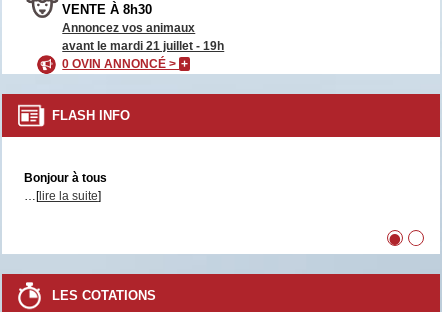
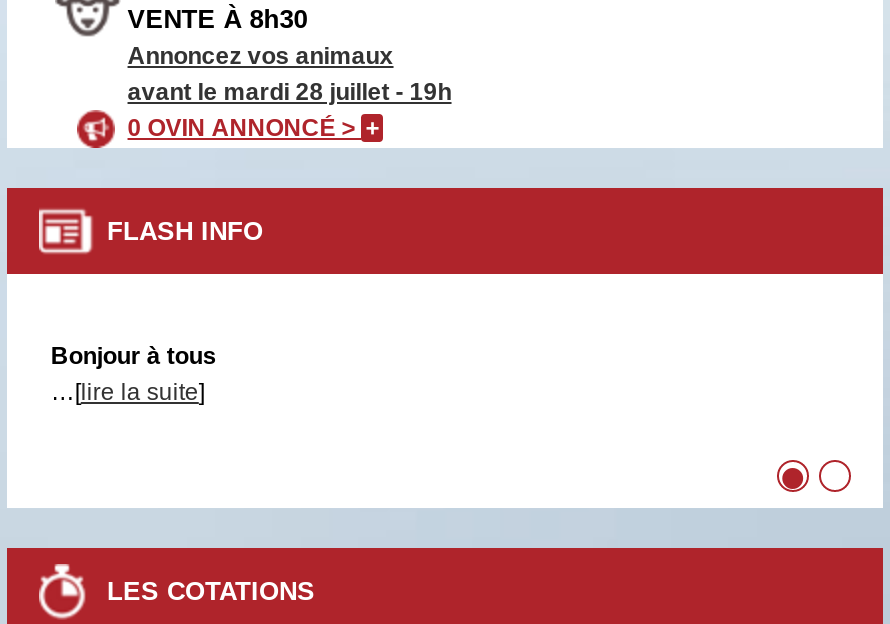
- avant le mardi 21 juillet - 19h
+ avant le mardi 28 juillet - 19h
